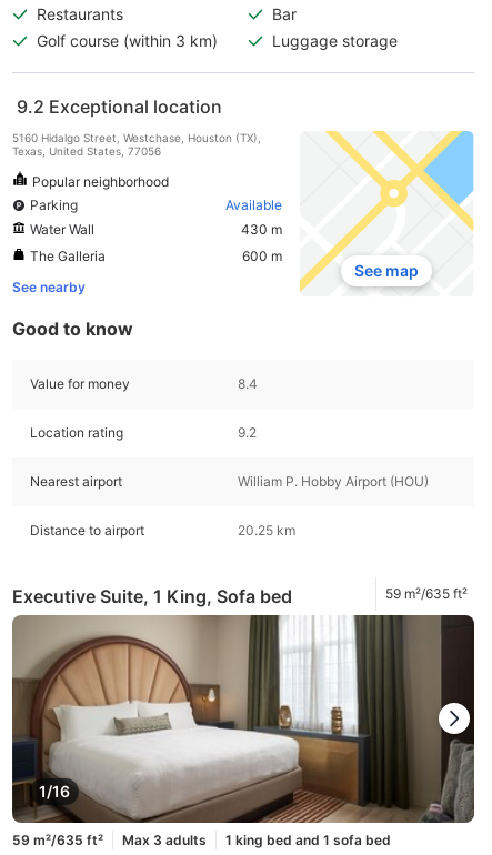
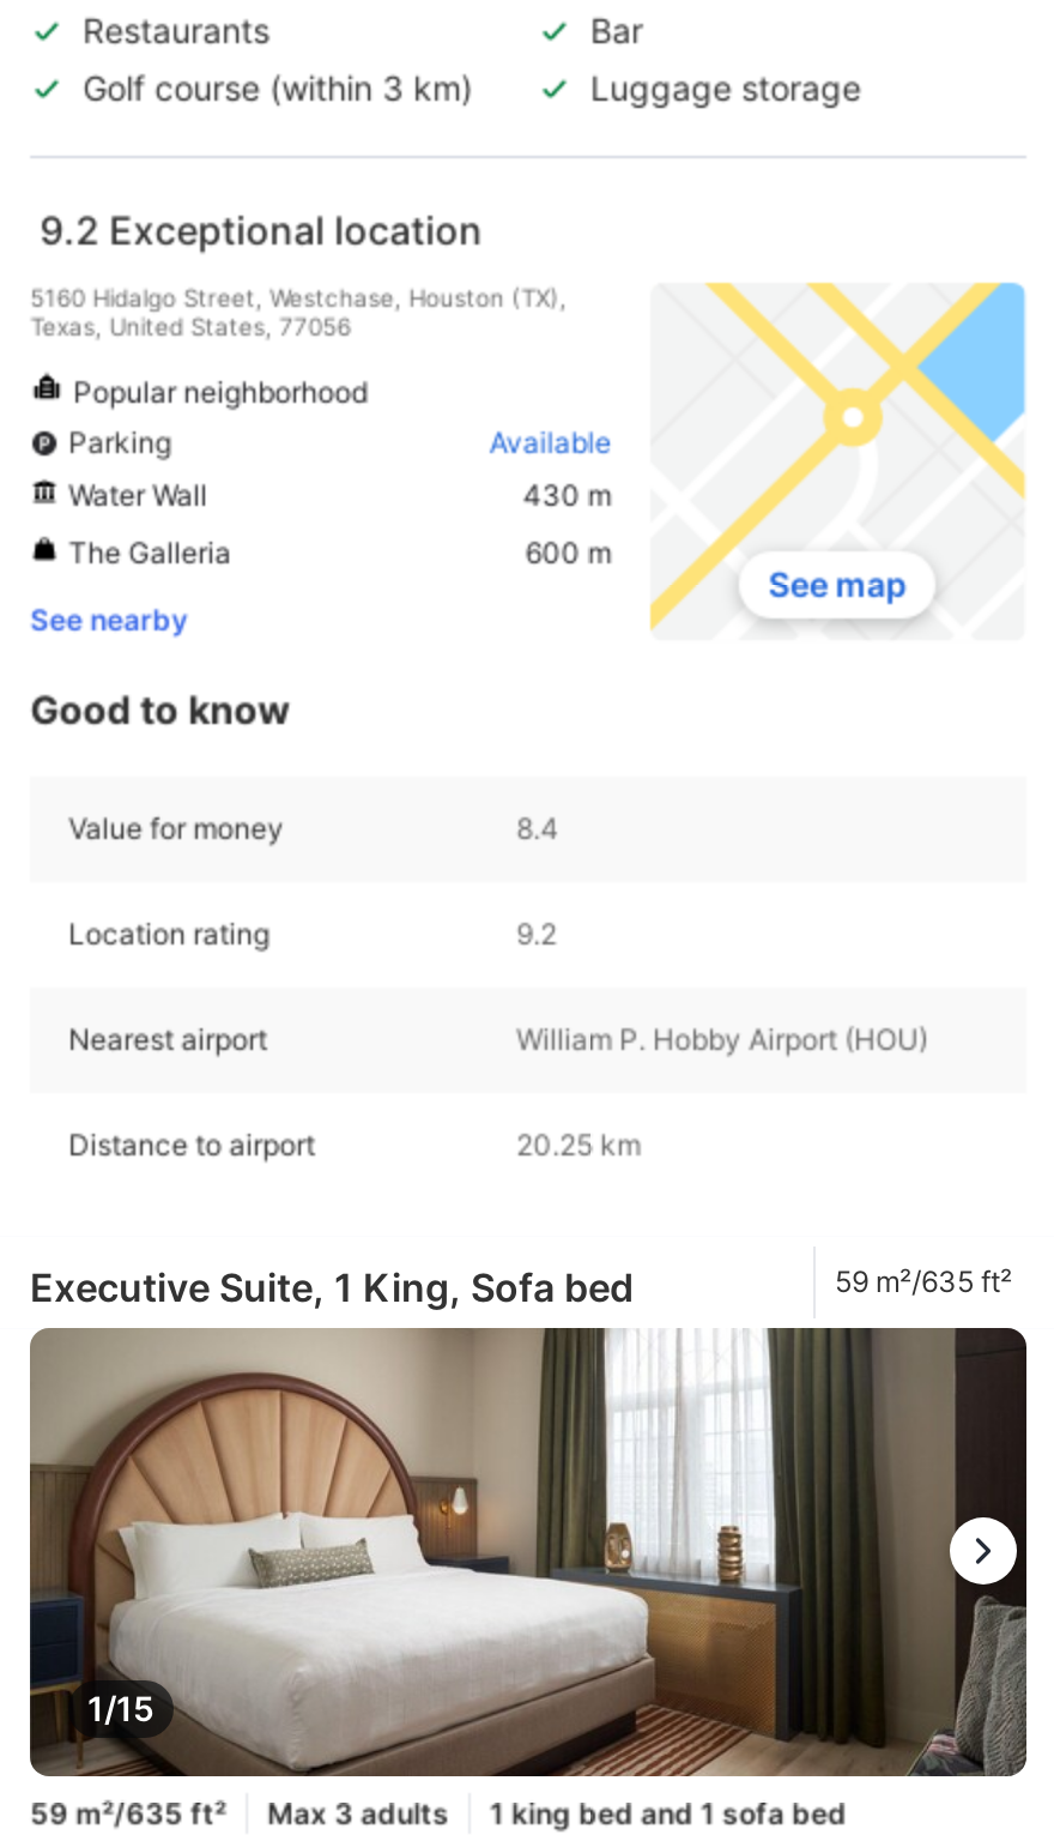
- 1/16
+ 1/15
